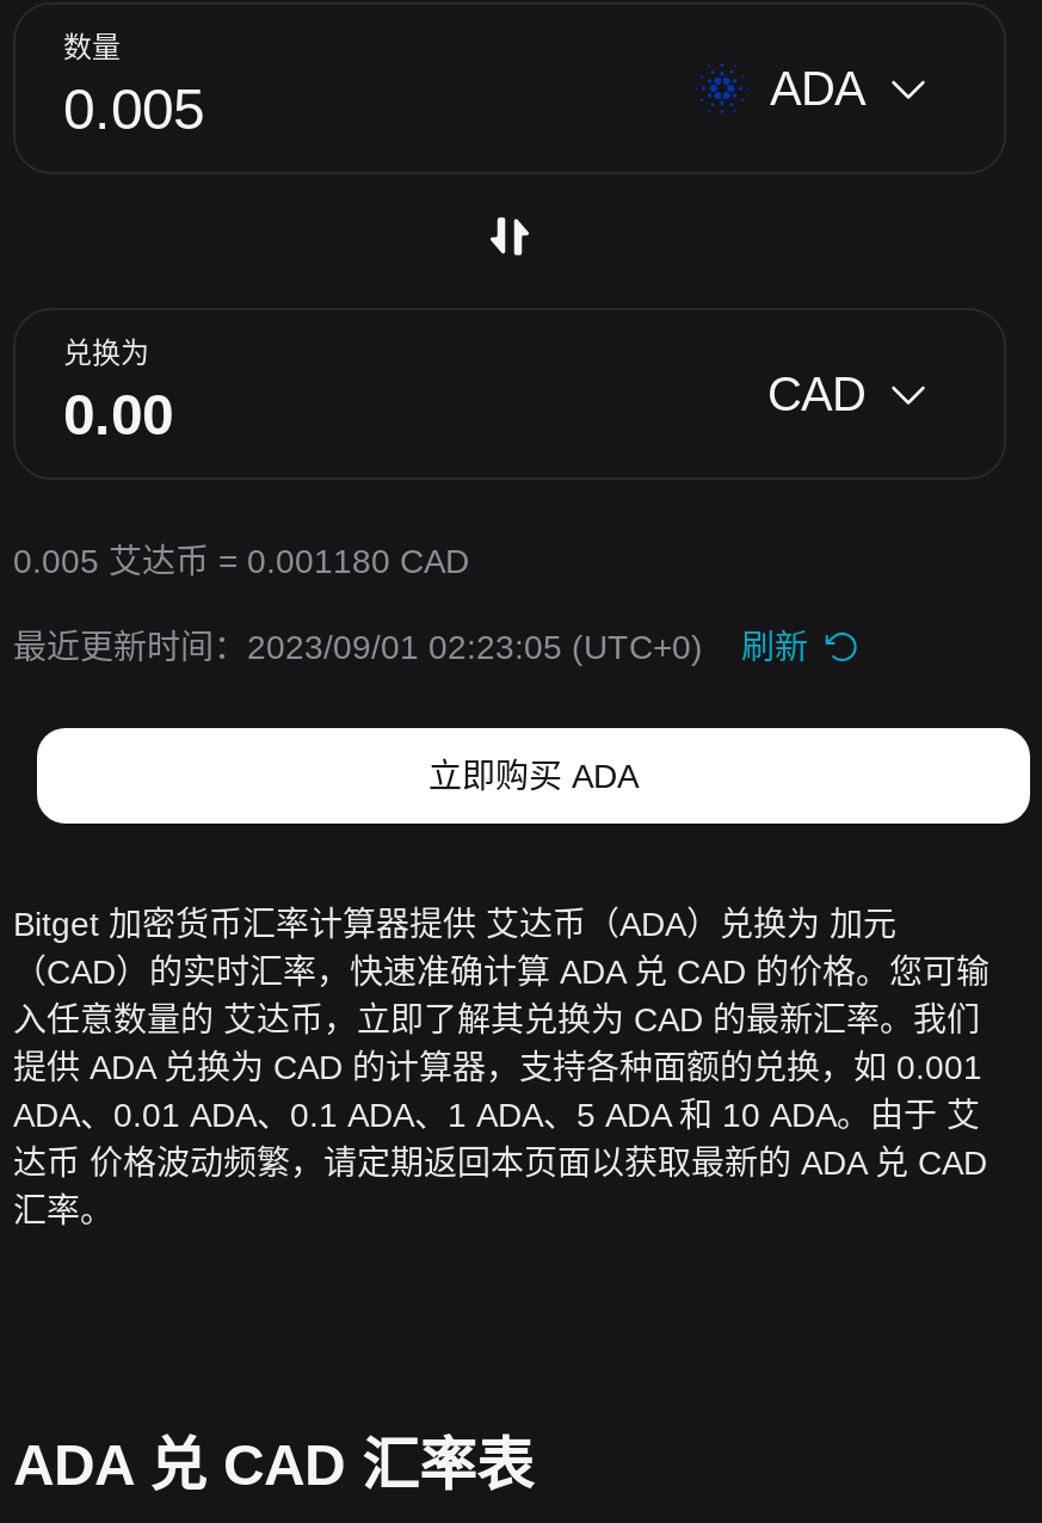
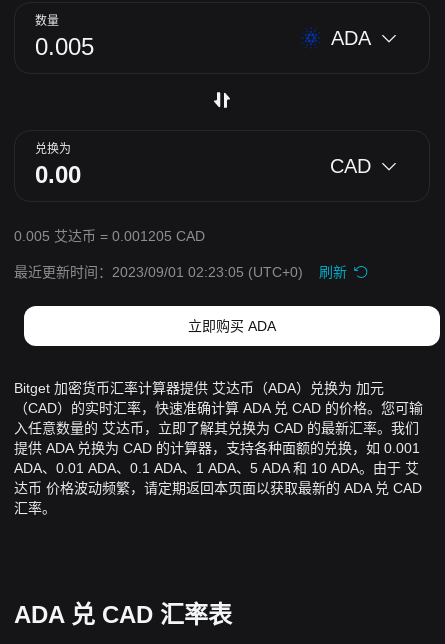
- 0.005 艾达币 = 0.001180 CAD
+ 0.005 艾达币 = 0.001205 CAD
